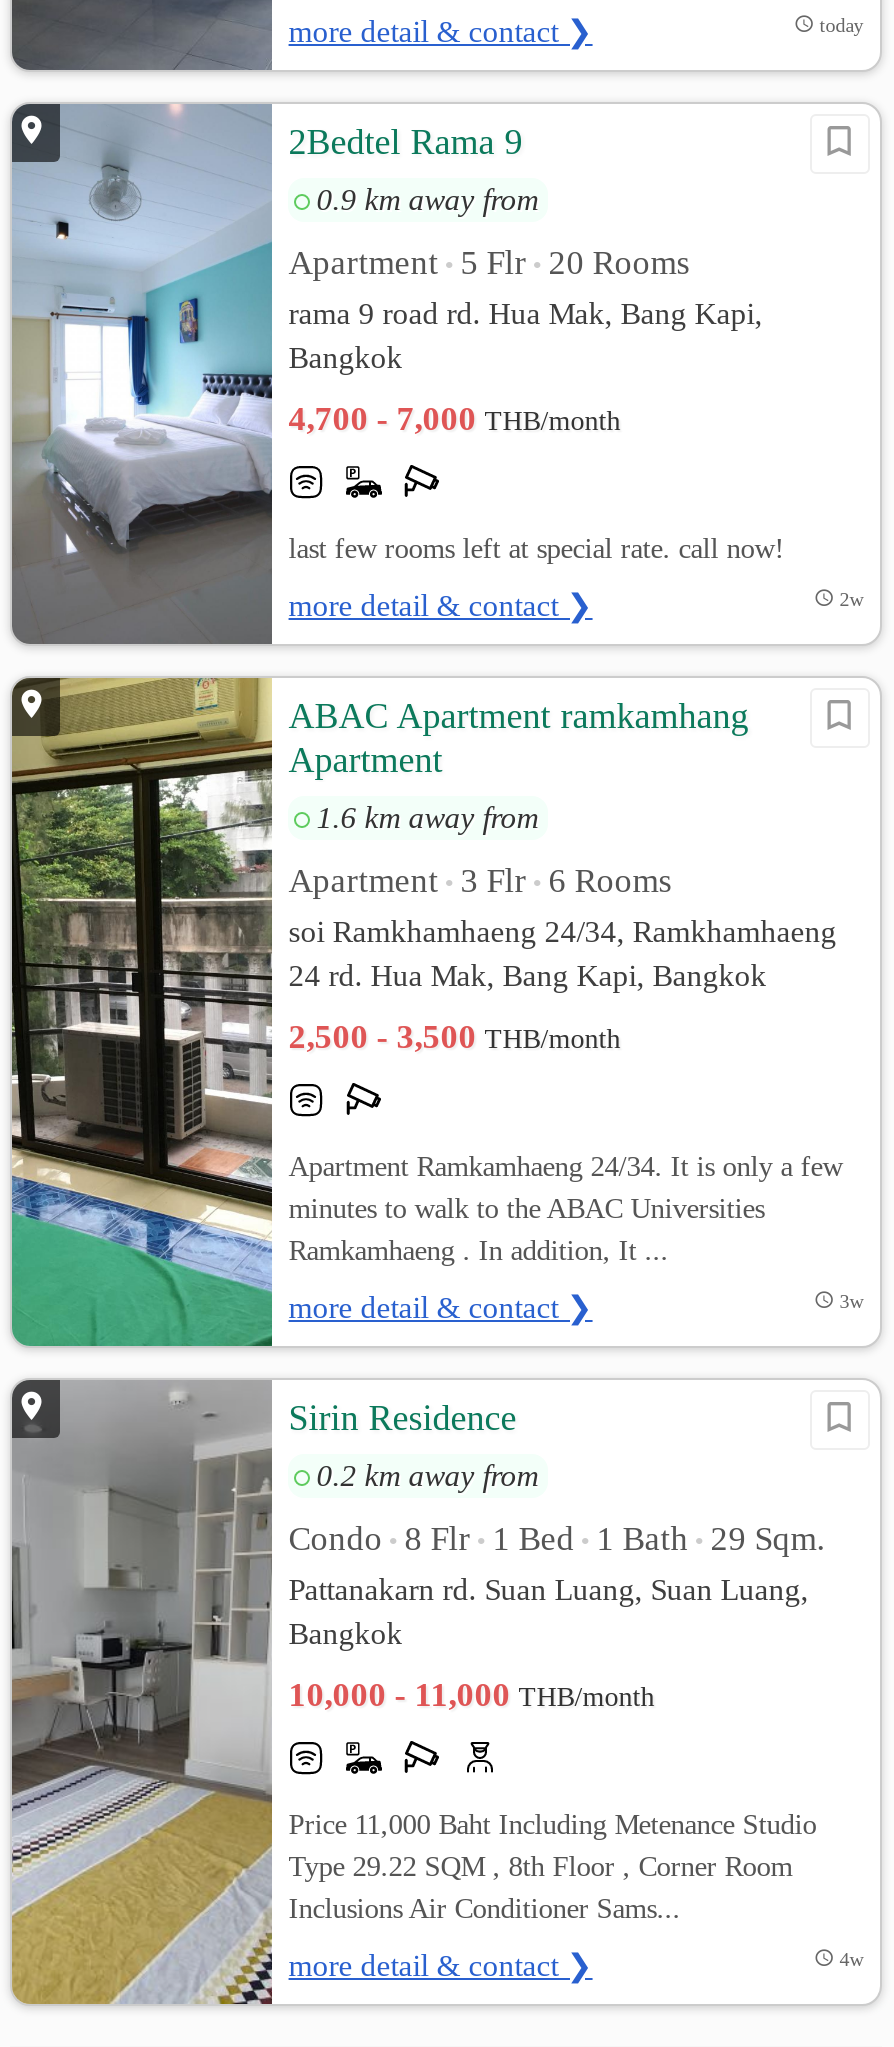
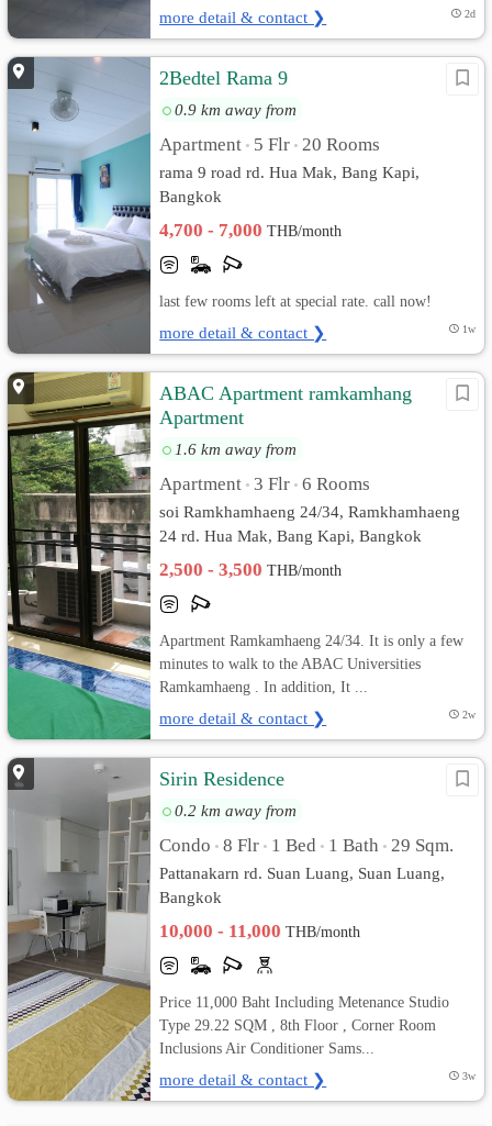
- today
+ 2d

- 2w
+ 1w

- 3w
+ 2w

- 4w
+ 3w
